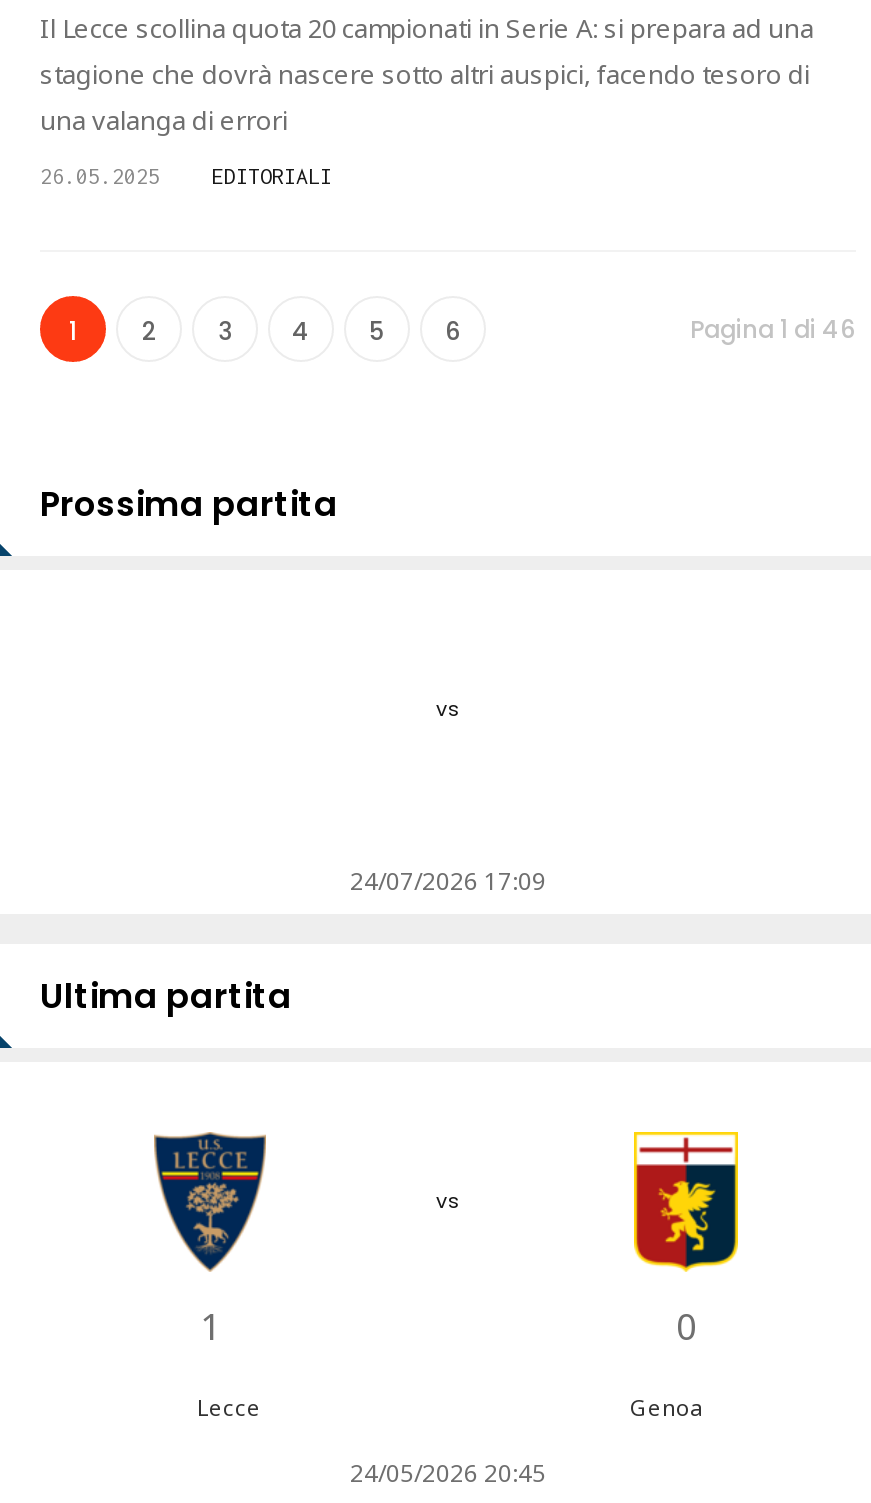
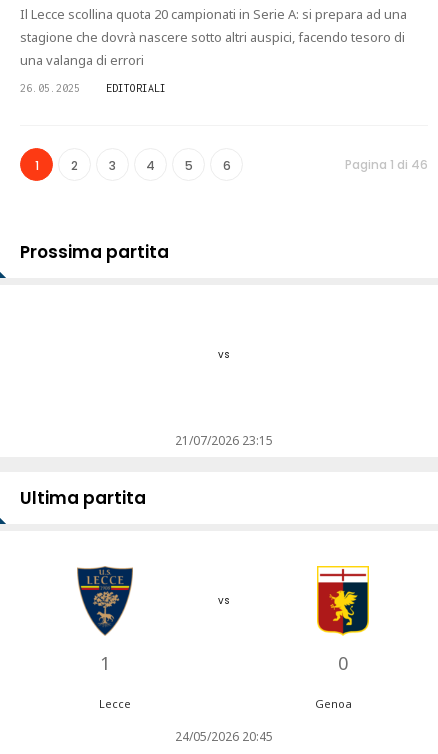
- 24/07/2026 17:09
+ 21/07/2026 23:15
